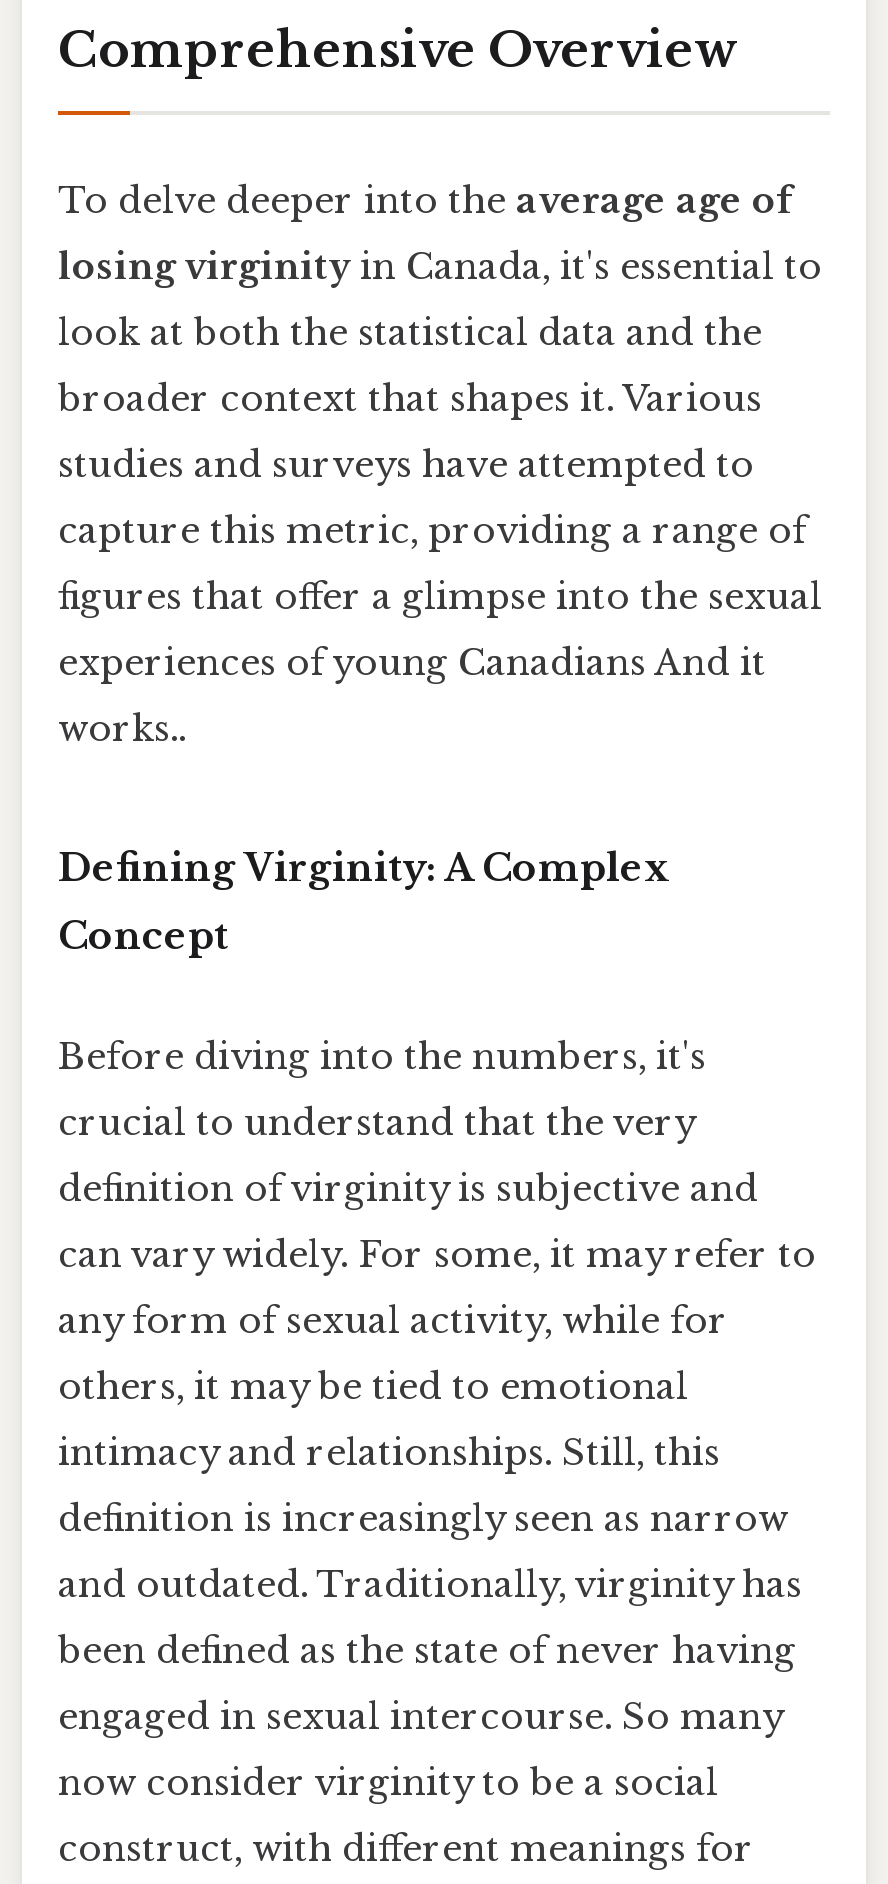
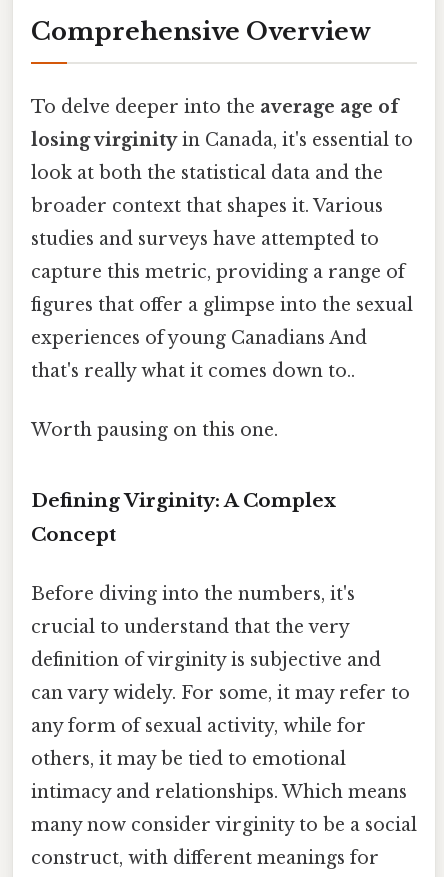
- experiences of young Canadians And it
- works..
+ experiences of young Canadians And
+ that's really what it comes down to..
+ Worth pausing on this one.

moved down: Defining Virginity: A Complex | Concept | Before diving into the numbers, it's | crucial to understand that the very | definition of virginity is subjective and | can vary widely. For some, it may refer to | any form of sexual activity, while for | others, it may be tied to emotional

- intimacy and relationships. Still, this
- definition is increasingly seen as narrow
- and outdated. Traditionally, virginity has
- been defined as the state of never having
- engaged in sexual intercourse. So many
- now consider virginity to be a social
+ intimacy and relationships. Which means
+ many now consider virginity to be a social
